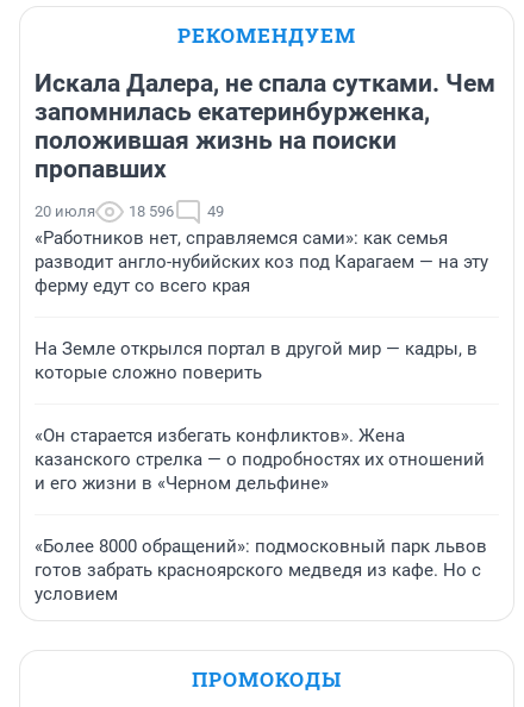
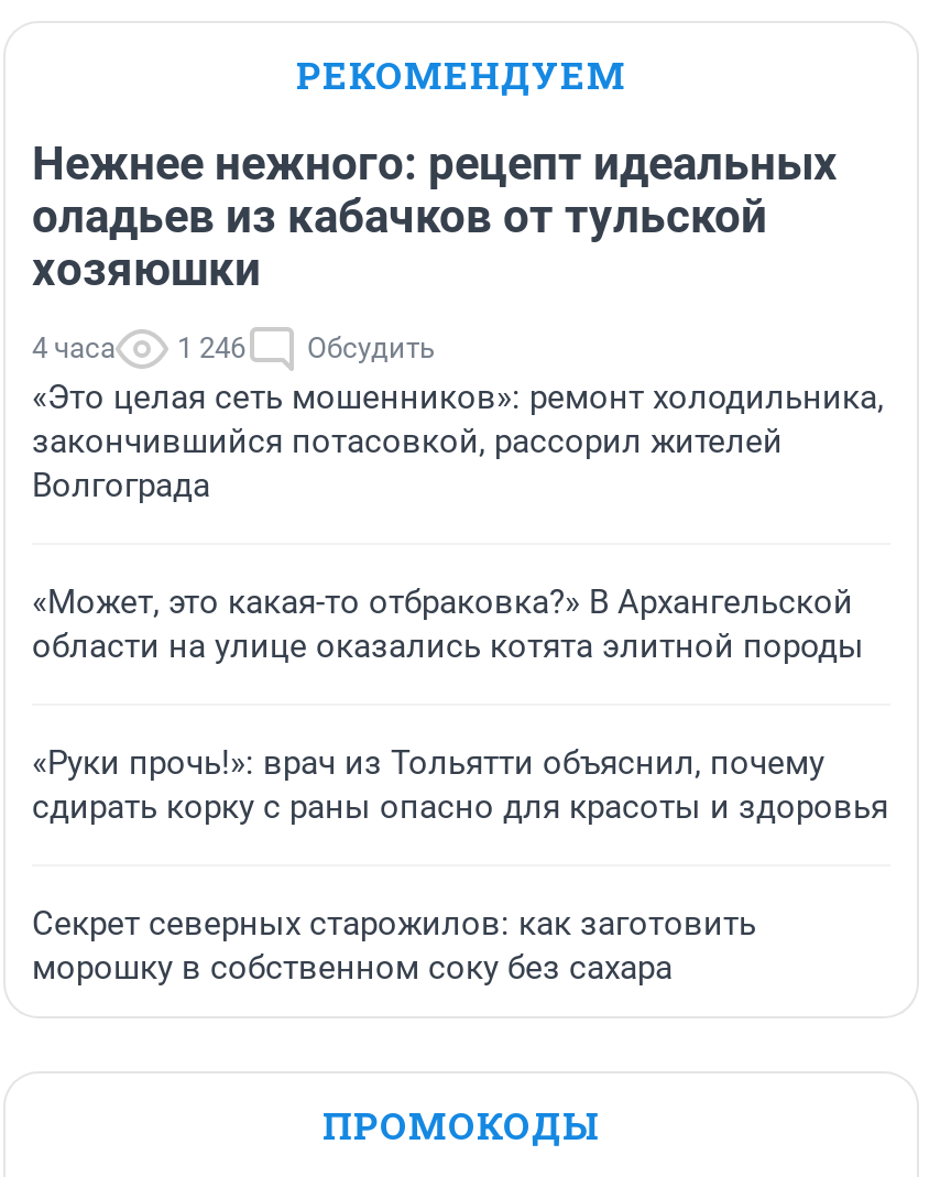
- Искала Далера, не спала сутками. Чем
- запомнилась екатеринбурженка,
- положившая жизнь на поиски
- пропавших
+ Нежнее нежного: рецепт идеальных
+ оладьев из кабачков от тульской
+ хозяюшки

- 20 июля
- 18 596
- 49
- «Работников нет, справляемся сами»: как семья
- разводит англо-нубийских коз под Карагаем — на эту
- ферму едут со всего края
+ 4 часа
+ 1 246
+ Обсудить
+ «Это целая сеть мошенников»: ремонт холодильника,
+ закончившийся потасовкой, рассорил жителей
+ Волгограда

- На Земле открылся портал в другой мир — кадры, в
- которые сложно поверить
+ «Может, это какая-то отбраковка?» В Архангельской
+ области на улице оказались котята элитной породы

- «Он старается избегать конфликтов». Жена
- казанского стрелка — о подробностях их отношений
- и его жизни в «Черном дельфине»
+ «Руки прочь!»: врач из Тольятти объяснил, почему
+ сдирать корку с раны опасно для красоты и здоровья

- «Более 8000 обращений»: подмосковный парк львов
- готов забрать красноярского медведя из кафе. Но с
- условием
+ Секрет северных старожилов: как заготовить
+ морошку в собственном соку без сахара
